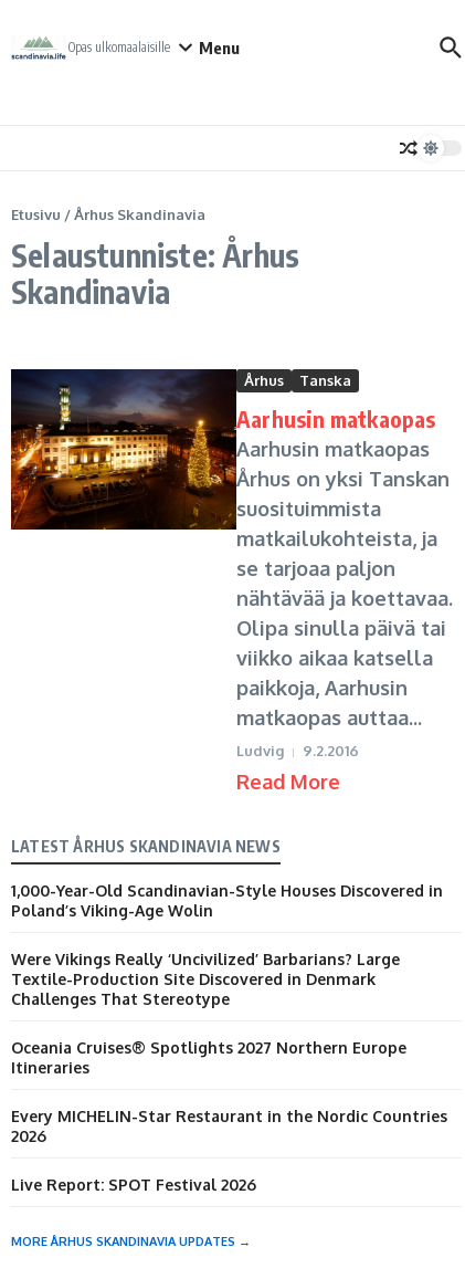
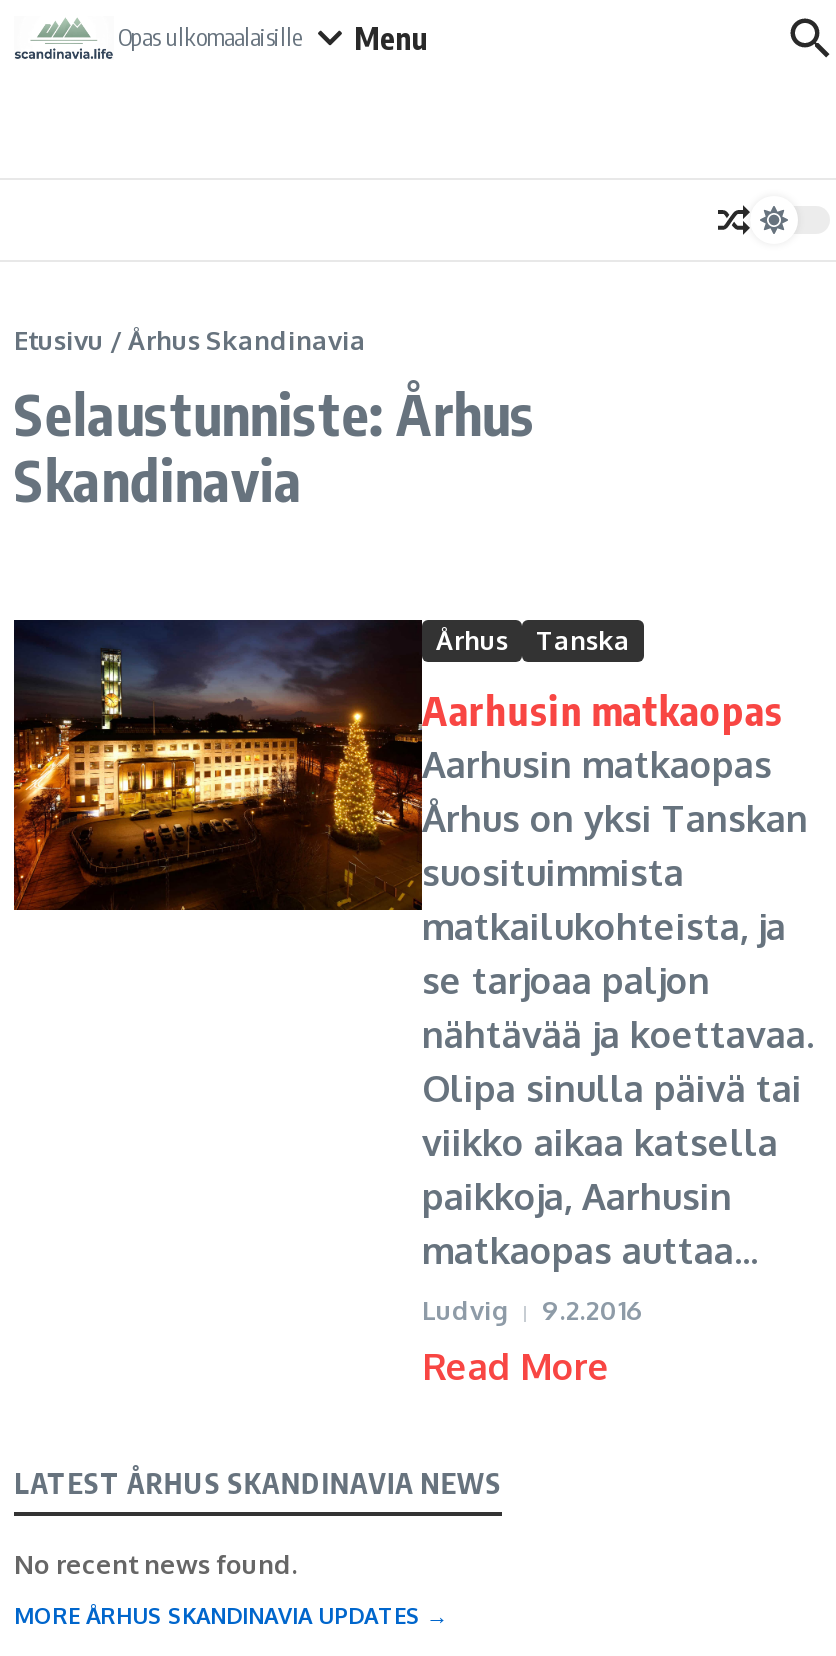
- 1,000-Year-Old Scandinavian-Style Houses Discovered in
- Poland’s Viking-Age Wolin
- Were Vikings Really ‘Uncivilized’ Barbarians? Large
- Textile-Production Site Discovered in Denmark
- Challenges That Stereotype
- Oceania Cruises® Spotlights 2027 Northern Europe
- Itineraries
- Every MICHELIN-Star Restaurant in the Nordic Countries
- 2026
- Live Report: SPOT Festival 2026
+ No recent news found.
